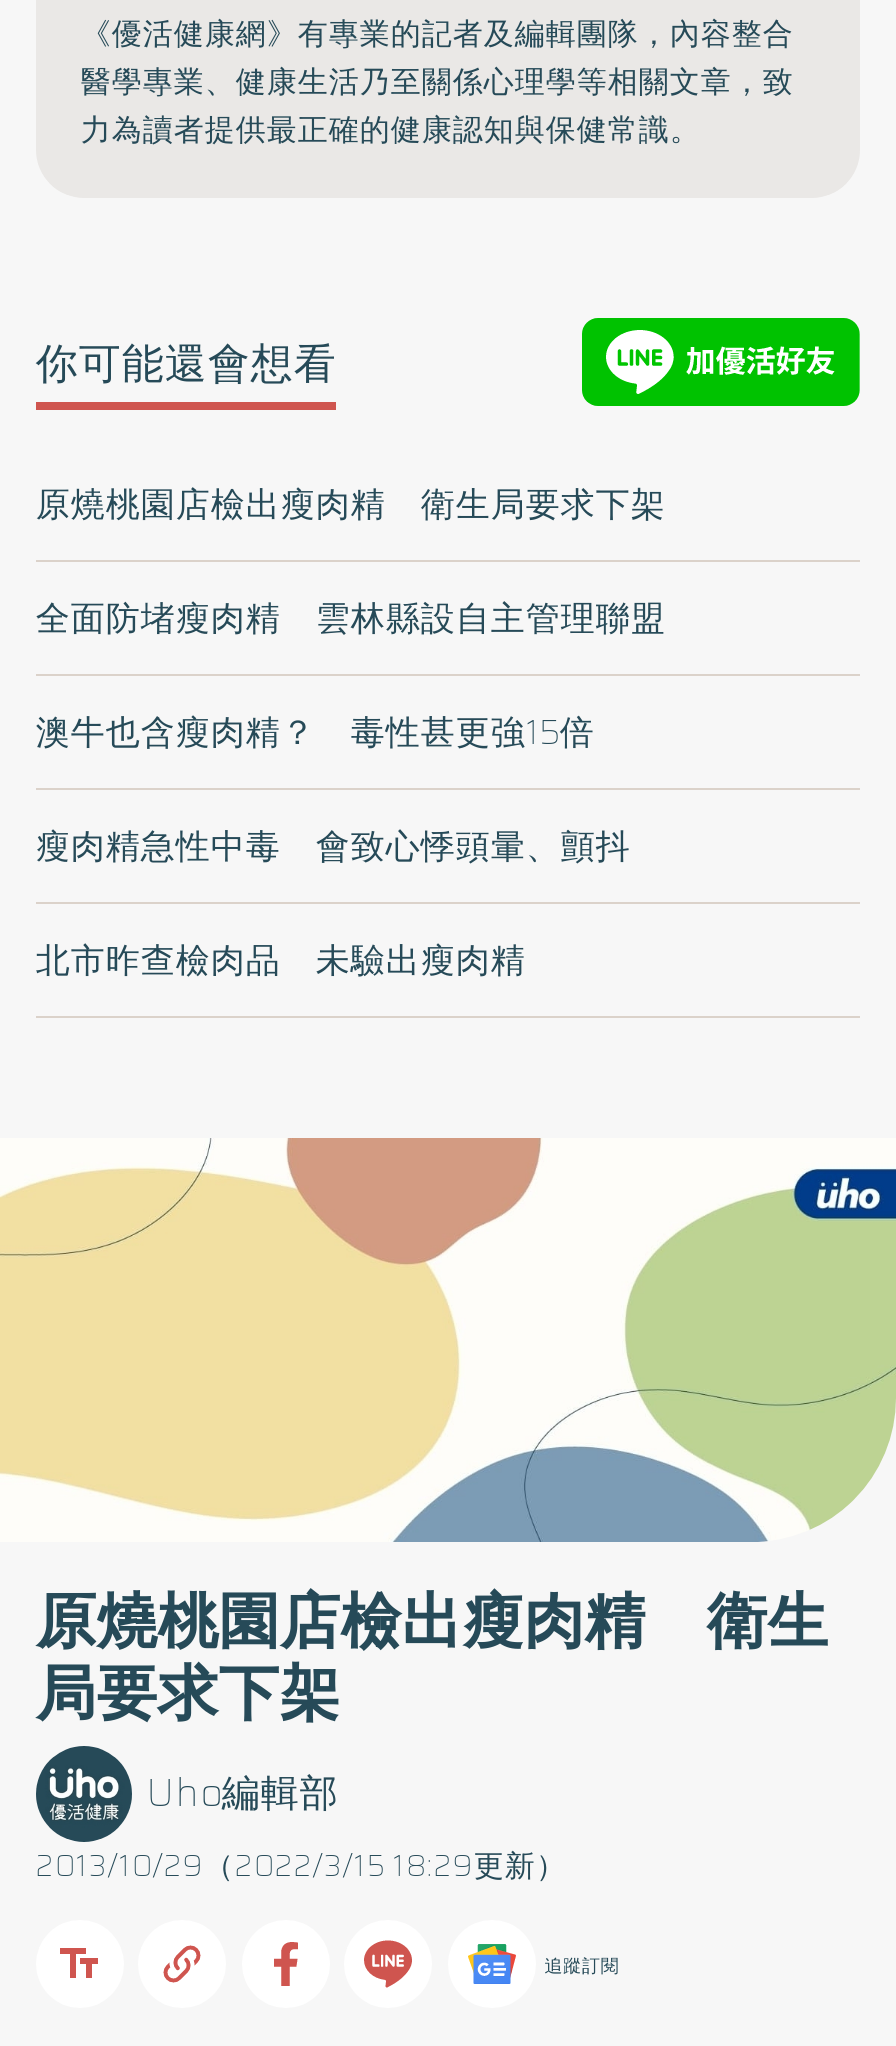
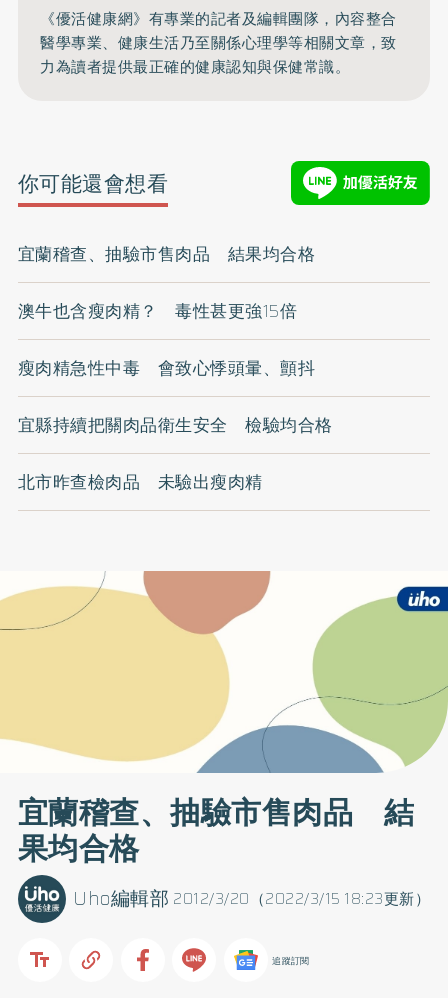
- 原燒桃園店檢出瘦肉精 衛生局要求下架
- 全面防堵瘦肉精 雲林縣設自主管理聯盟
+ 宜蘭稽查、抽驗市售肉品 結果均合格

moved up: 澳牛也含瘦肉精？ 毒性甚更強15倍 | 瘦肉精急性中毒 會致心悸頭暈、顫抖

+ 宜縣持續把關肉品衛生安全 檢驗均合格

- 原燒桃園店檢出瘦肉精 衛生
- 局要求下架
- 2013/10/29（2022/3/15 18:29更新）
+ 宜蘭稽查、抽驗市售肉品 結
+ 果均合格
+ 2012/3/20（2022/3/15 18:23更新）
